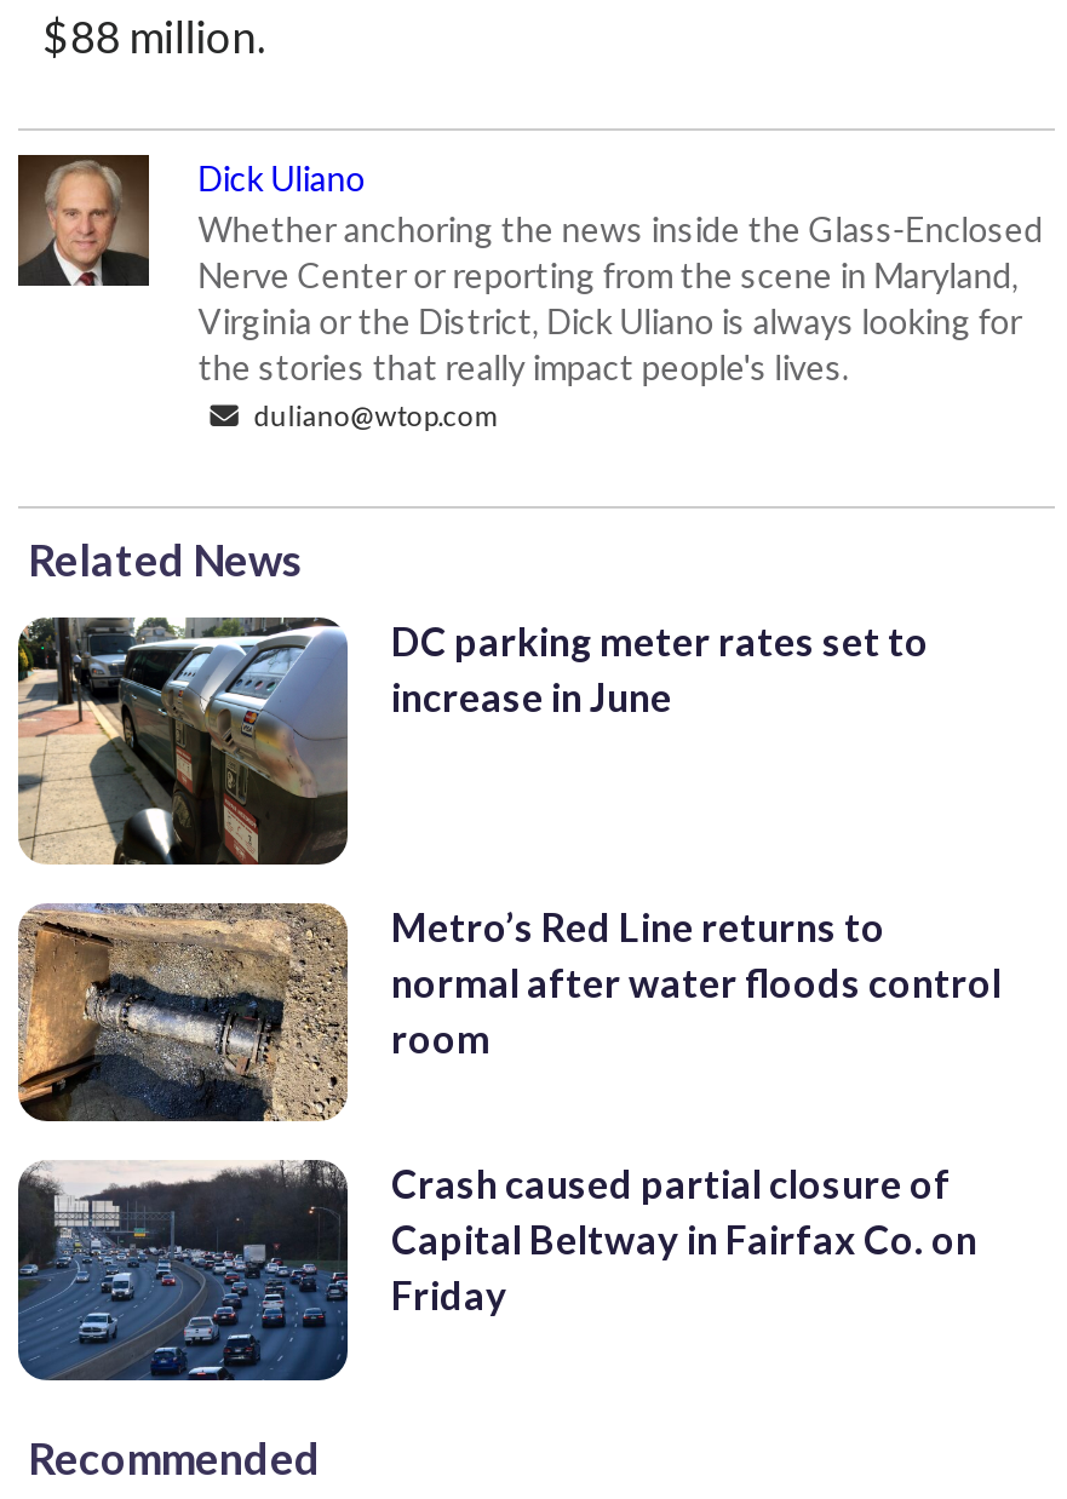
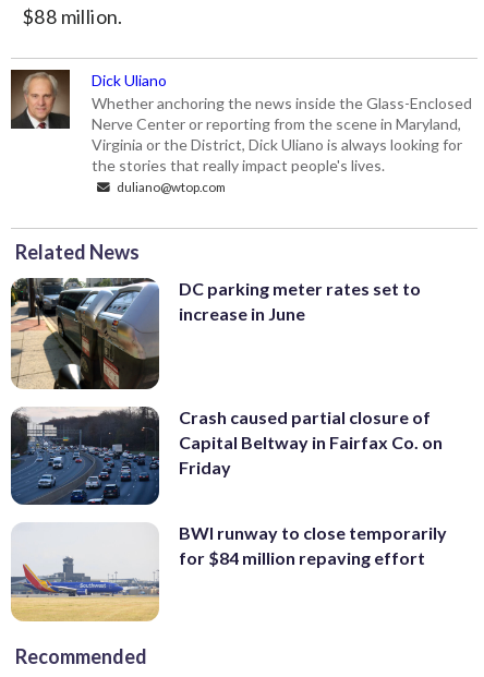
- [image]
- Metro’s Red Line returns to
- normal after water floods control
- room

moved up: [image] | Crash caused partial closure of | Capital Beltway in Fairfax Co. on | Friday

+ [image]
+ BWI runway to close temporarily
+ for $84 million repaving effort
